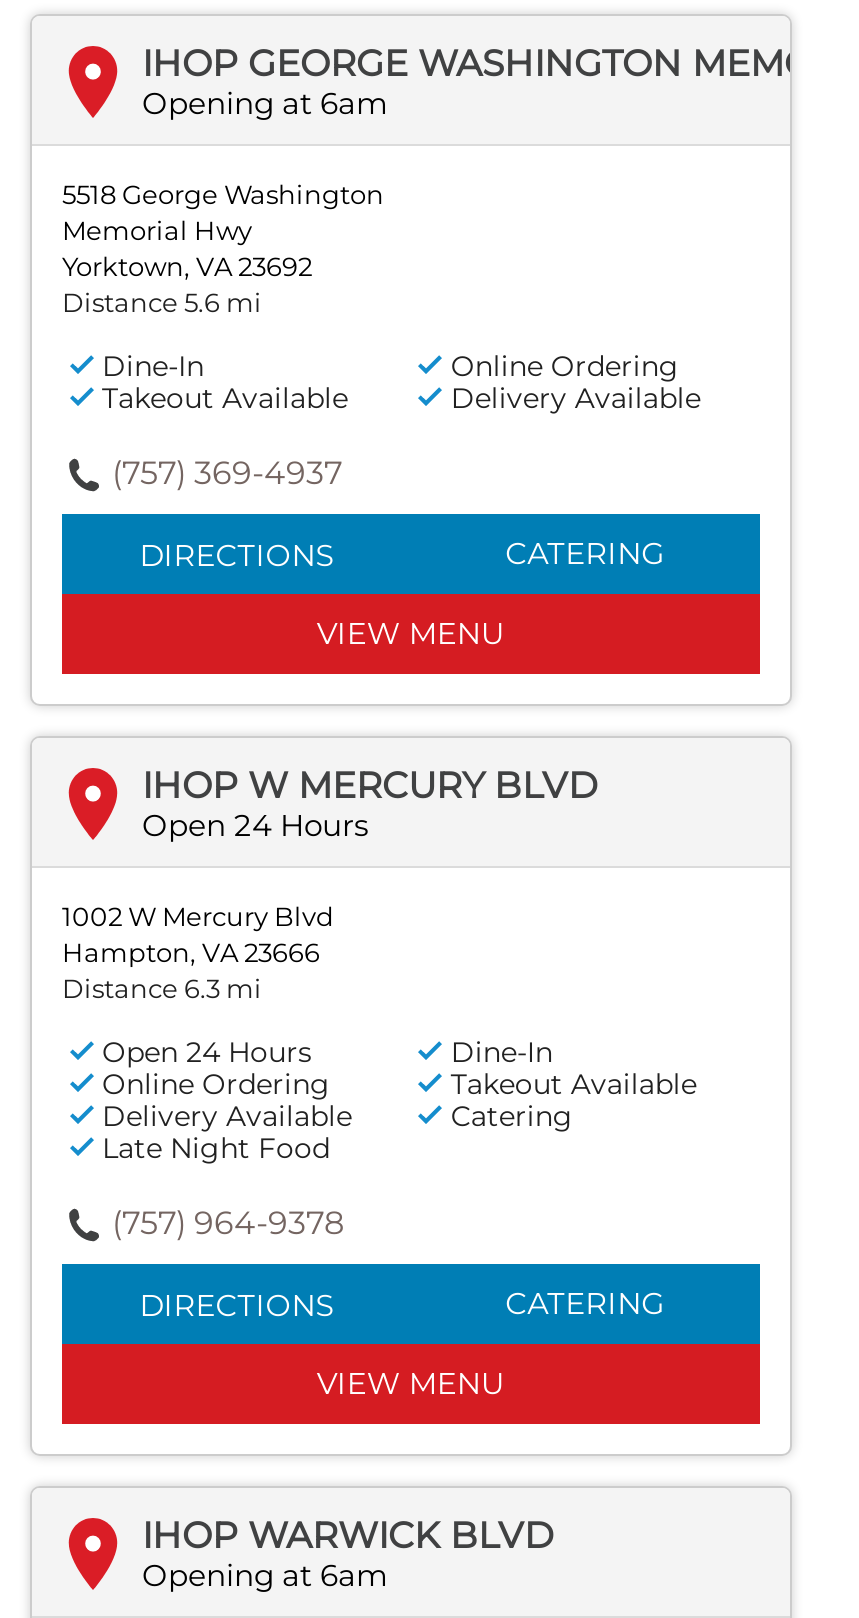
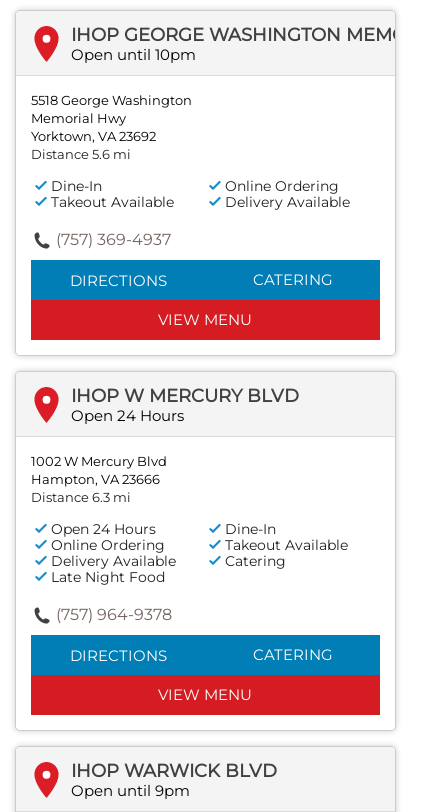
- Opening at 6am
+ Open until 10pm

- Opening at 6am
+ Open until 9pm
